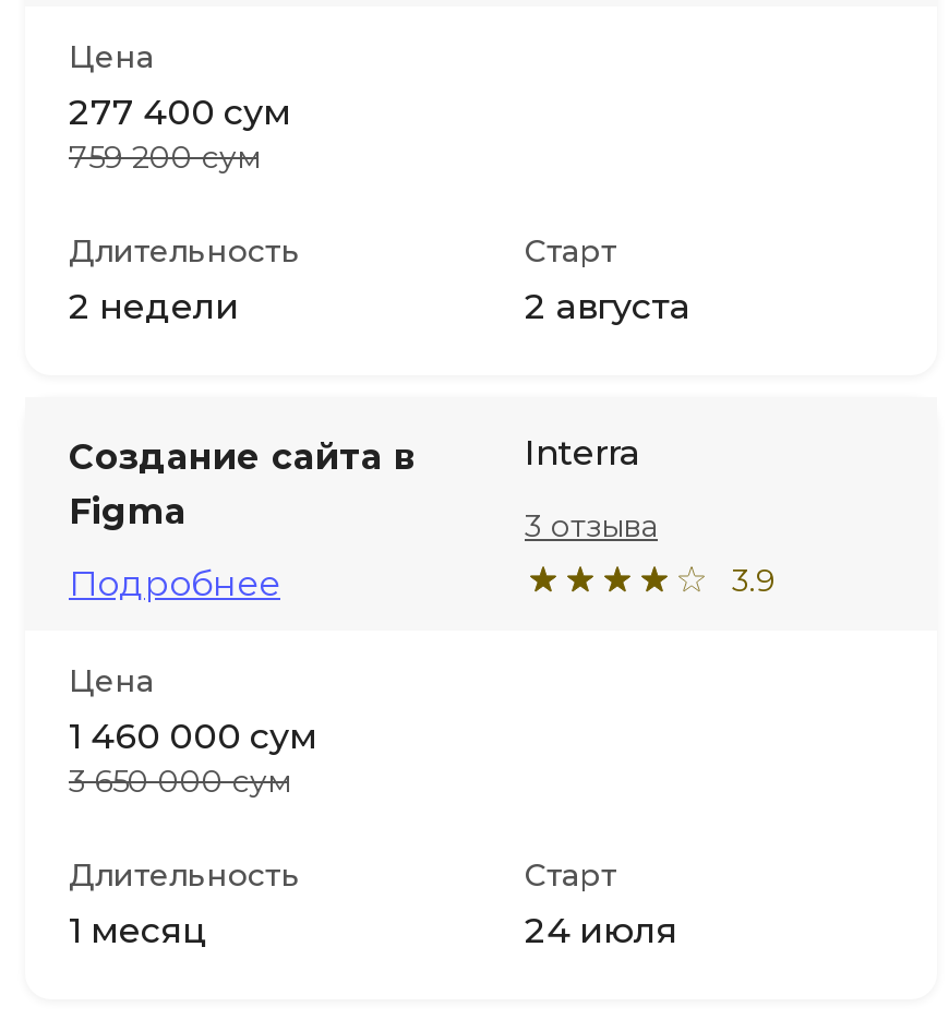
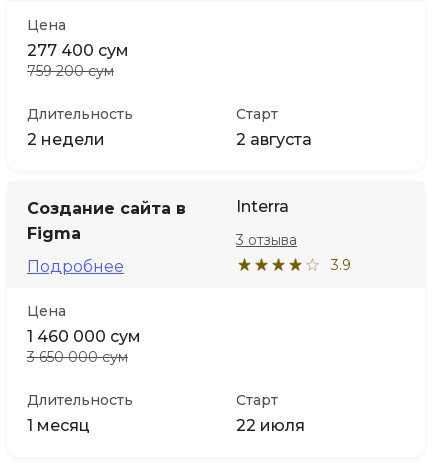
- 24 июля
+ 22 июля
